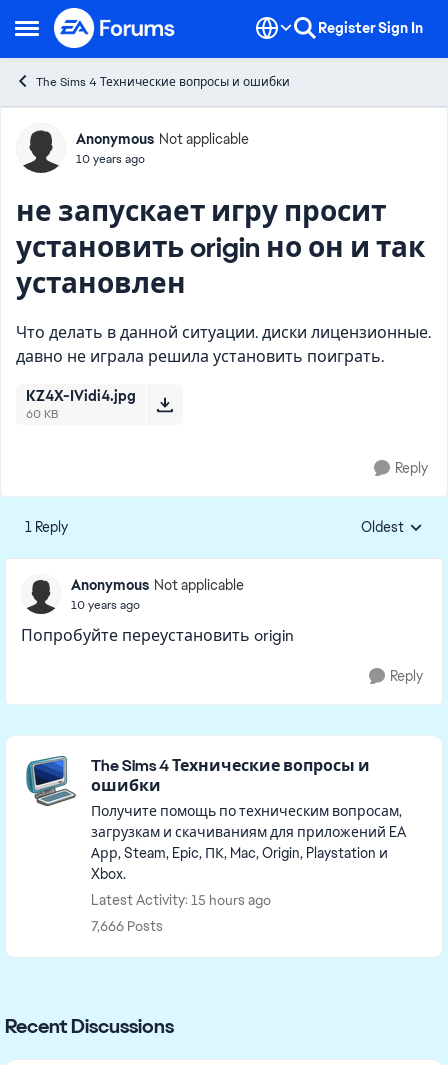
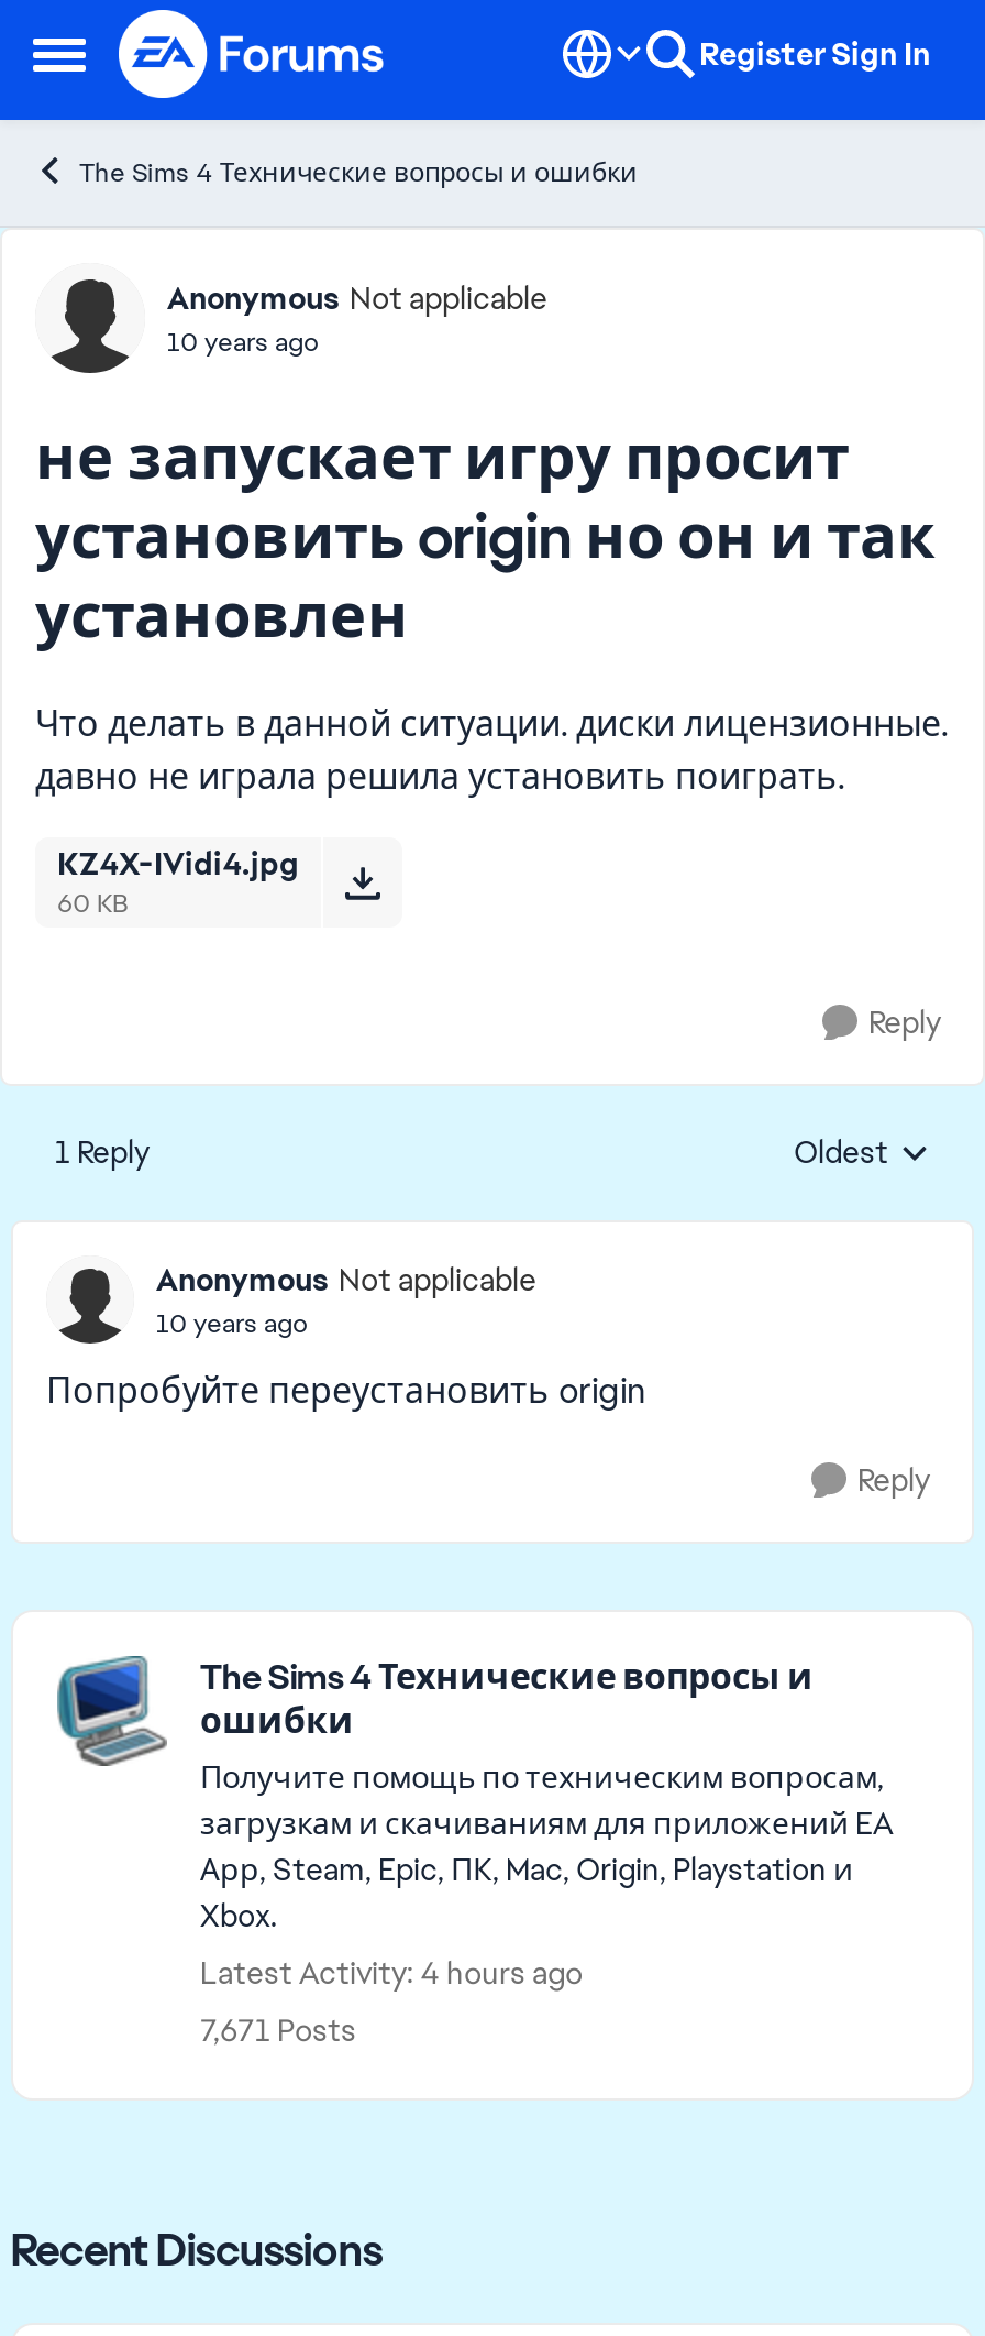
- Latest Activity: 15 hours ago
+ Latest Activity: 4 hours ago

- 7,666 Posts
+ 7,671 Posts
